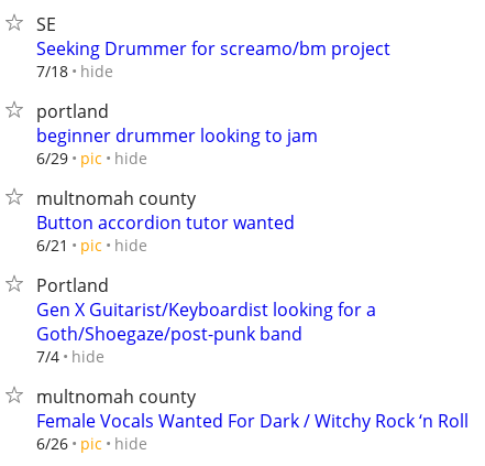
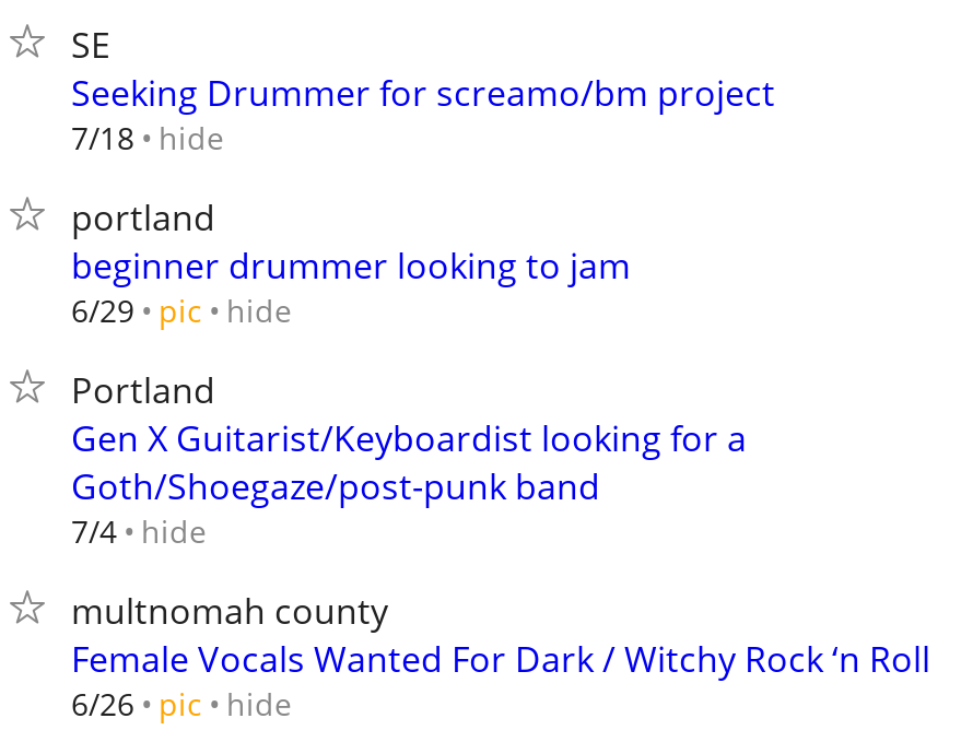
- multnomah county
- Button accordion tutor wanted
- 6/21 pic hide
